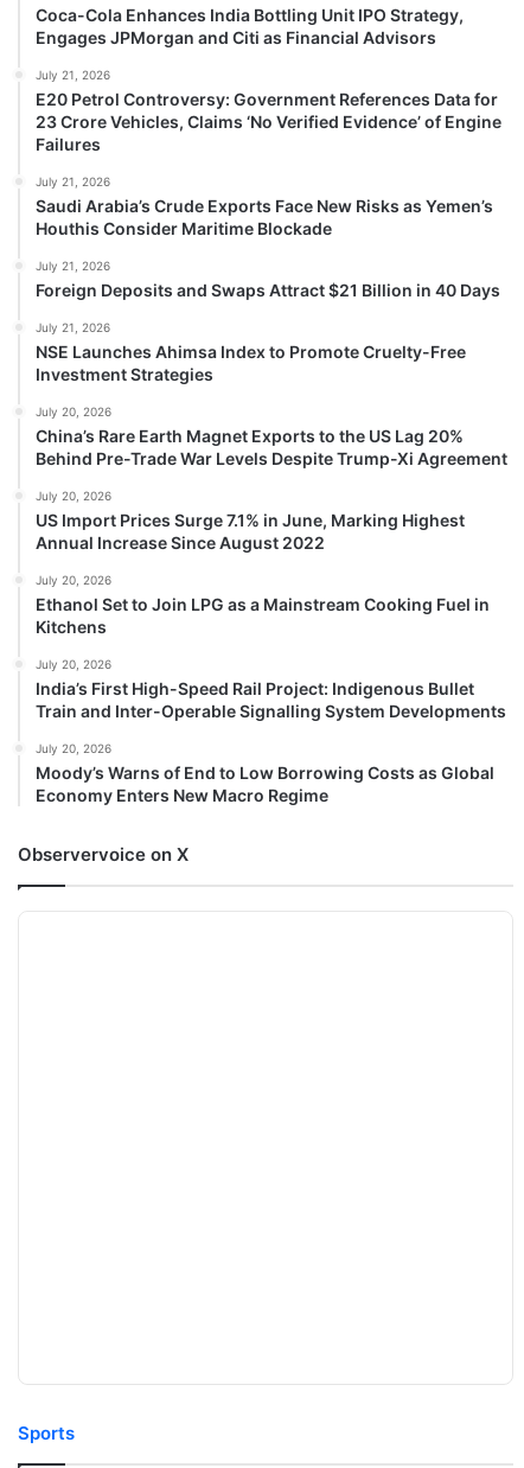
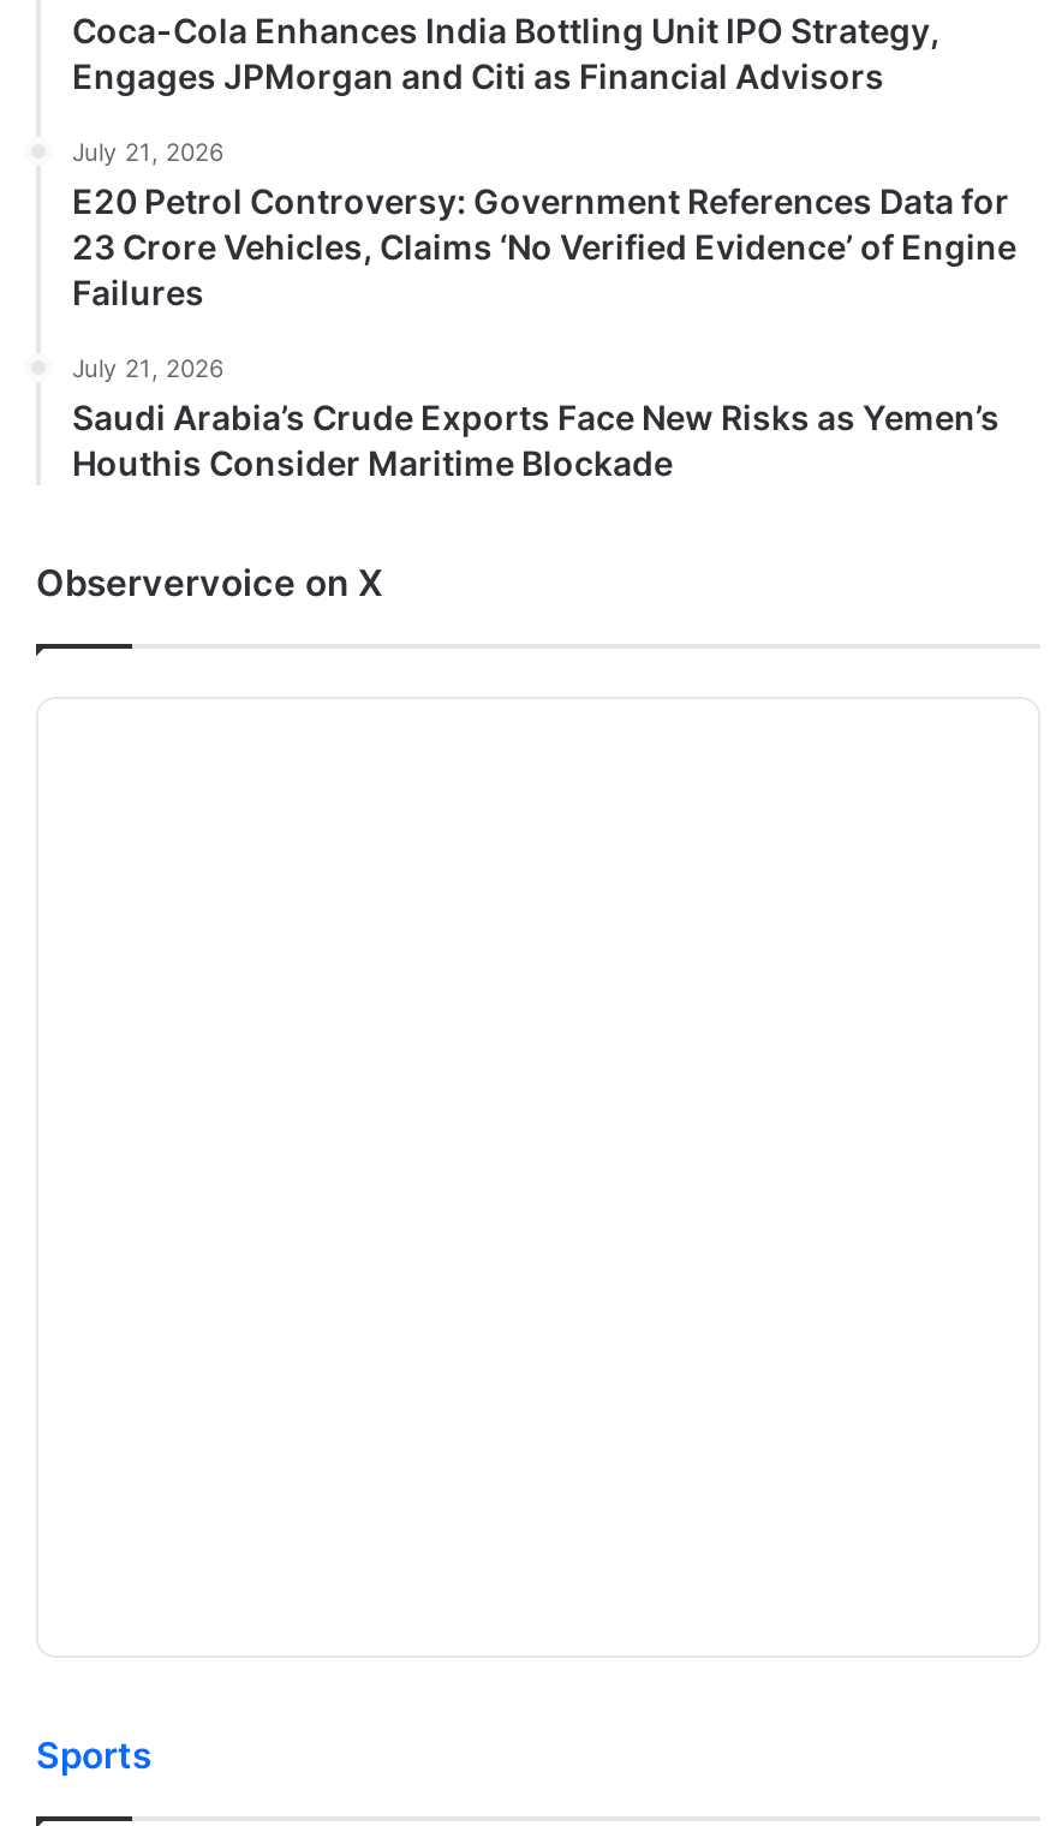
- July 21, 2026
- Foreign Deposits and Swaps Attract $21 Billion in 40 Days
- July 21, 2026
- NSE Launches Ahimsa Index to Promote Cruelty-Free
- Investment Strategies
- July 20, 2026
- China’s Rare Earth Magnet Exports to the US Lag 20%
- Behind Pre-Trade War Levels Despite Trump-Xi Agreement
- July 20, 2026
- US Import Prices Surge 7.1% in June, Marking Highest
- Annual Increase Since August 2022
- July 20, 2026
- Ethanol Set to Join LPG as a Mainstream Cooking Fuel in
- Kitchens
- July 20, 2026
- India’s First High-Speed Rail Project: Indigenous Bullet
- Train and Inter-Operable Signalling System Developments
- July 20, 2026
- Moody’s Warns of End to Low Borrowing Costs as Global
- Economy Enters New Macro Regime
